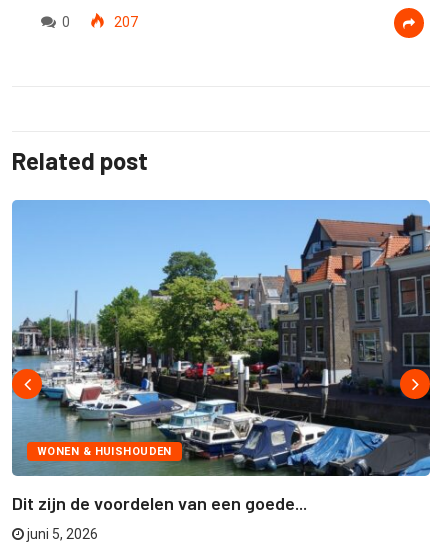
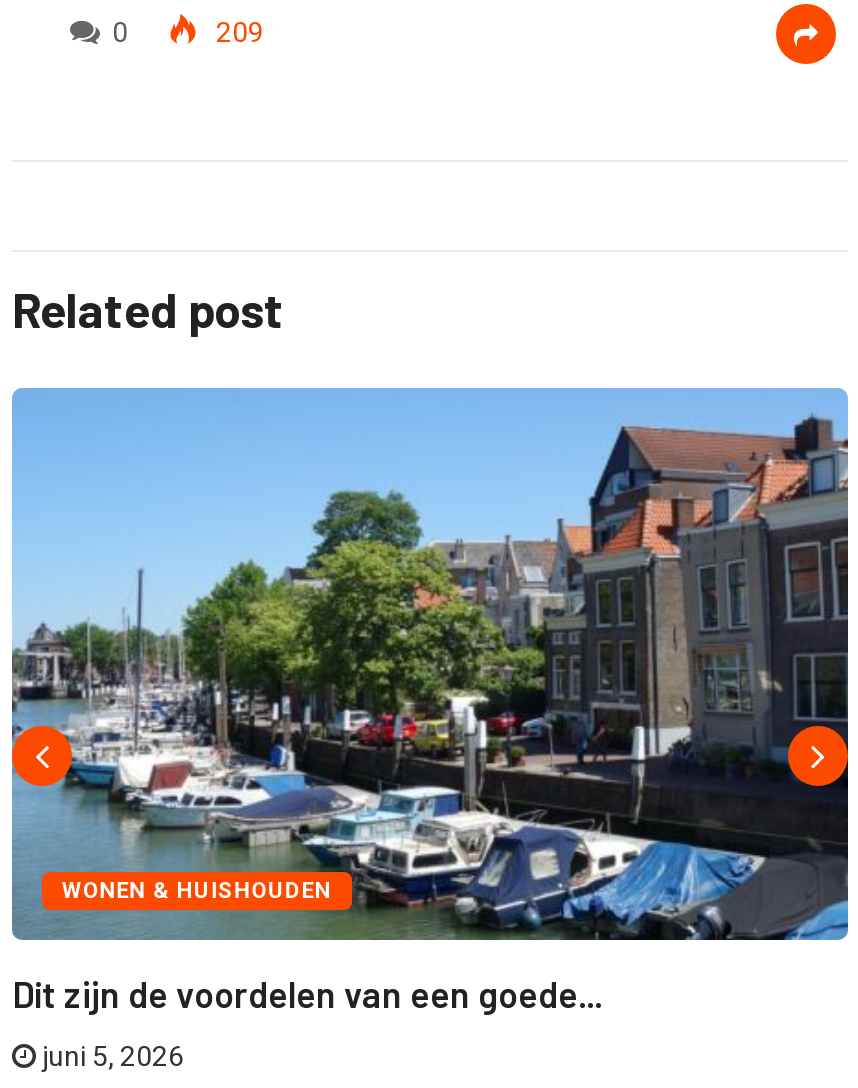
- 207
+ 209
